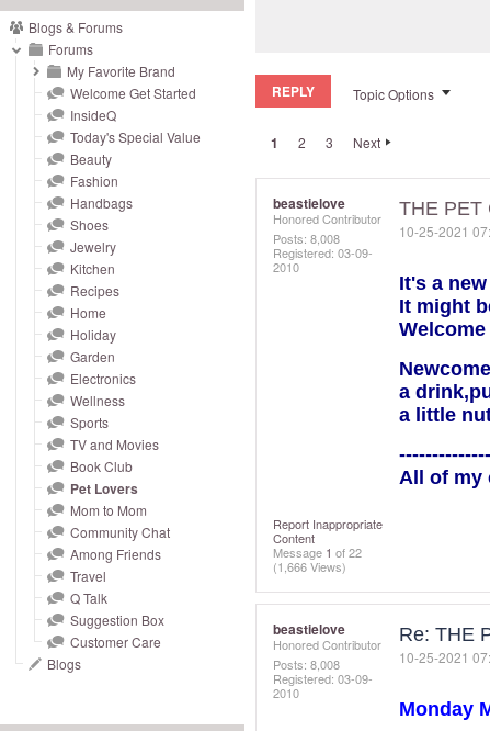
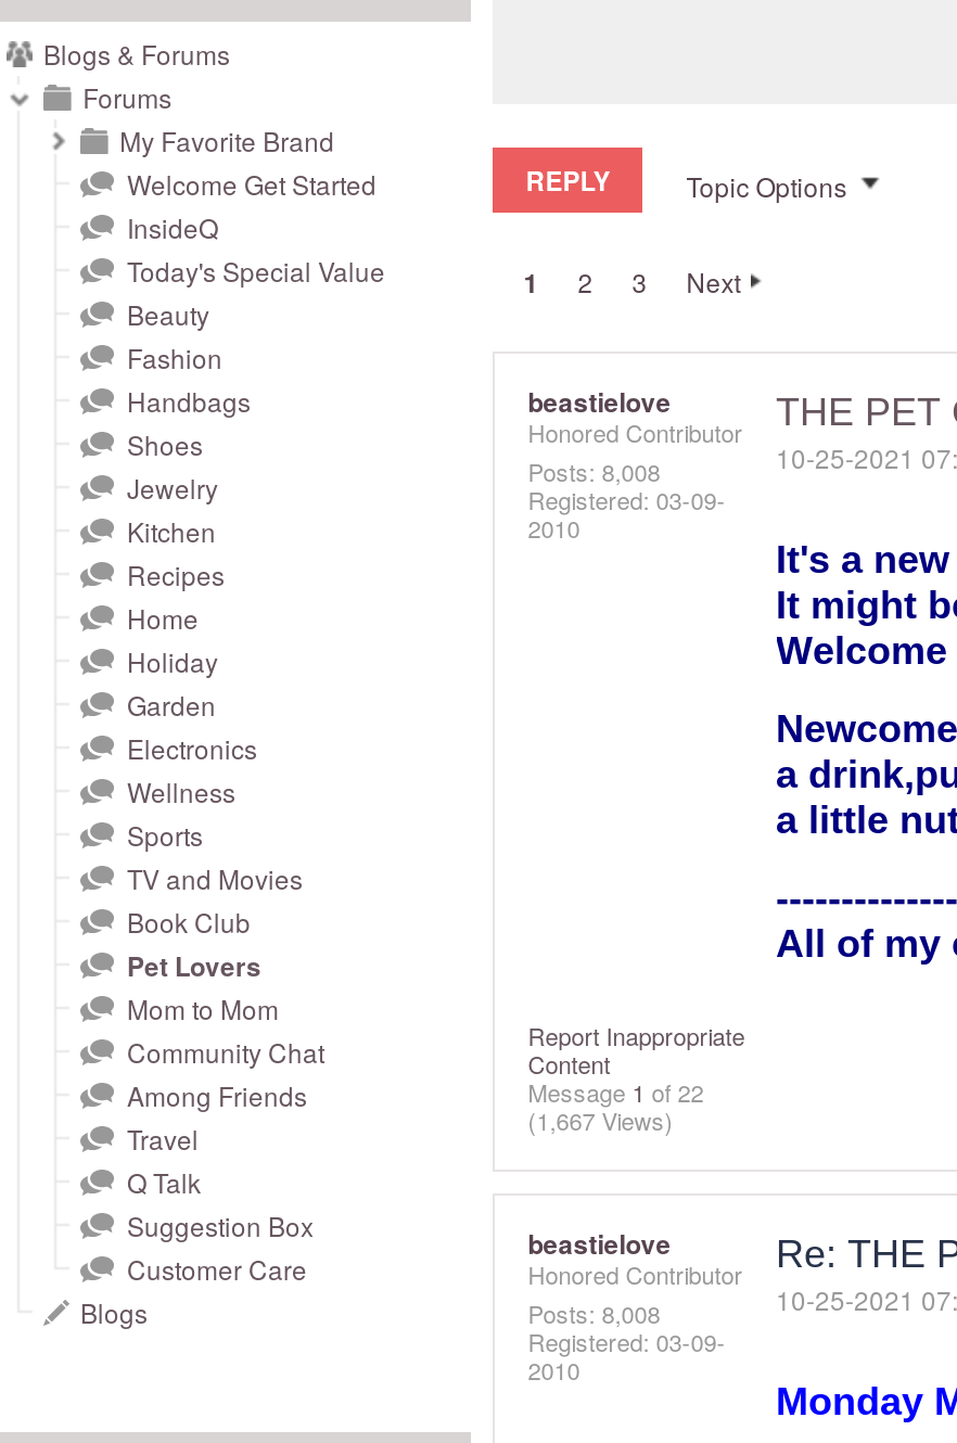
- (1,666 Views)
+ (1,667 Views)
